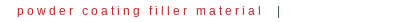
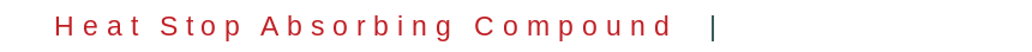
- powder coating filler material
+ Heat Stop Absorbing Compound
